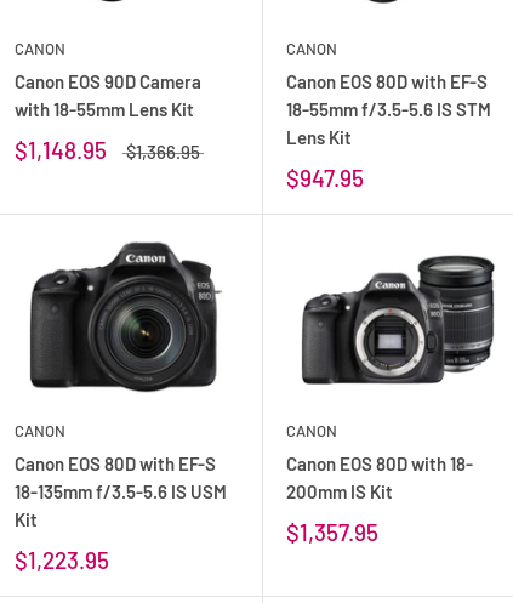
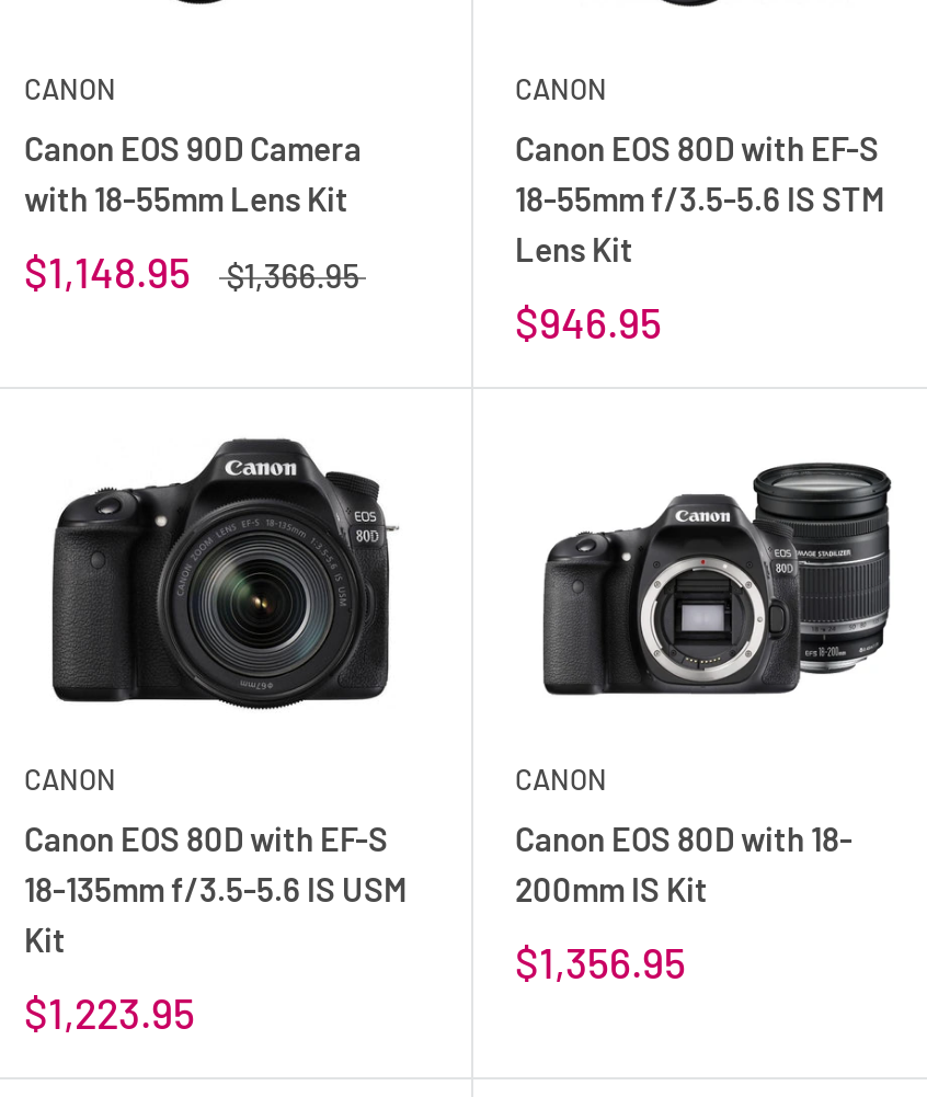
- $947.95
+ $946.95

- $1,357.95
+ $1,356.95
